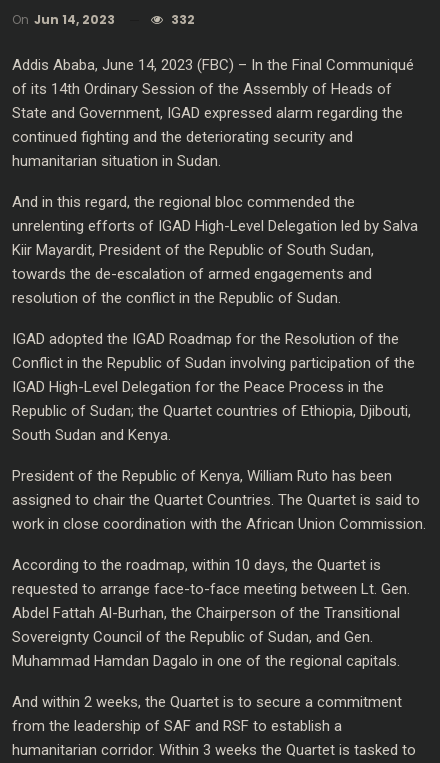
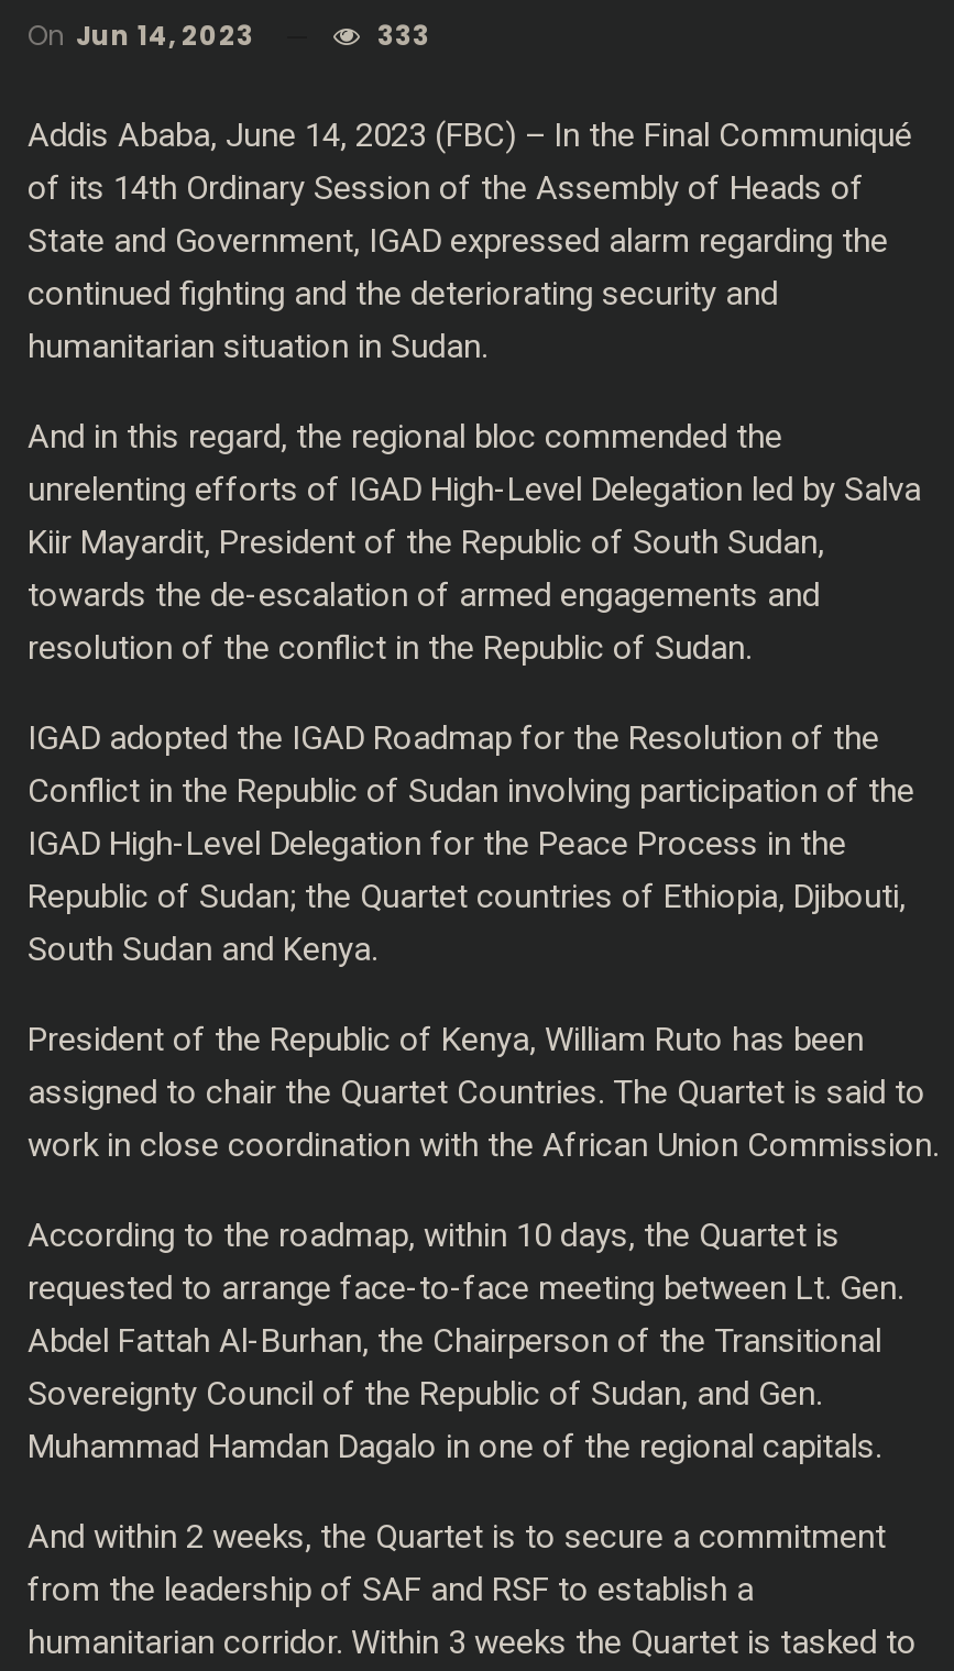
- 332
+ 333
